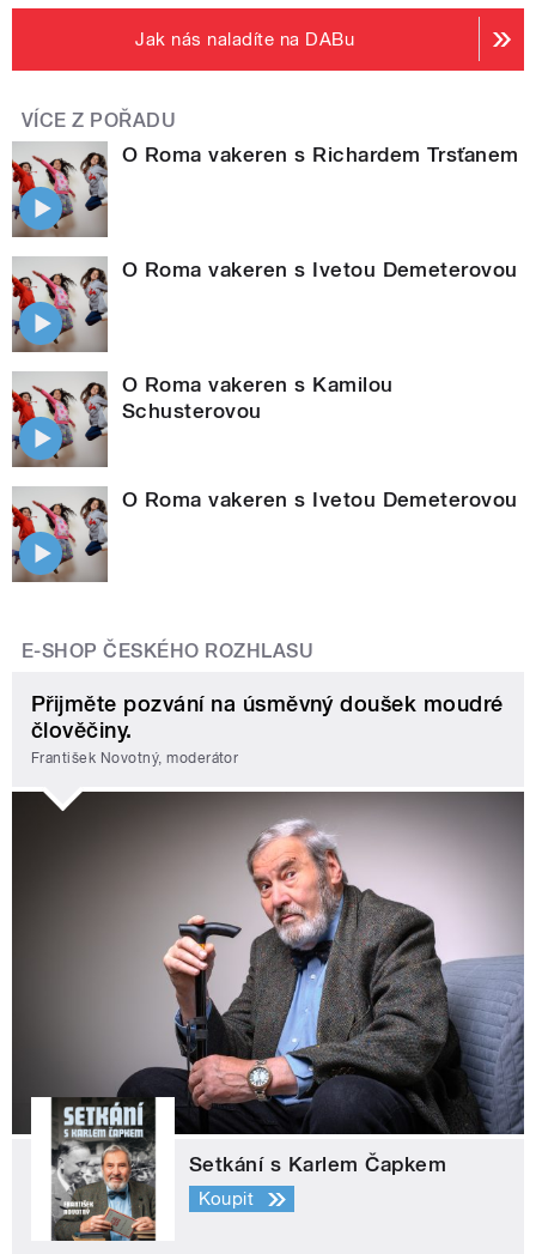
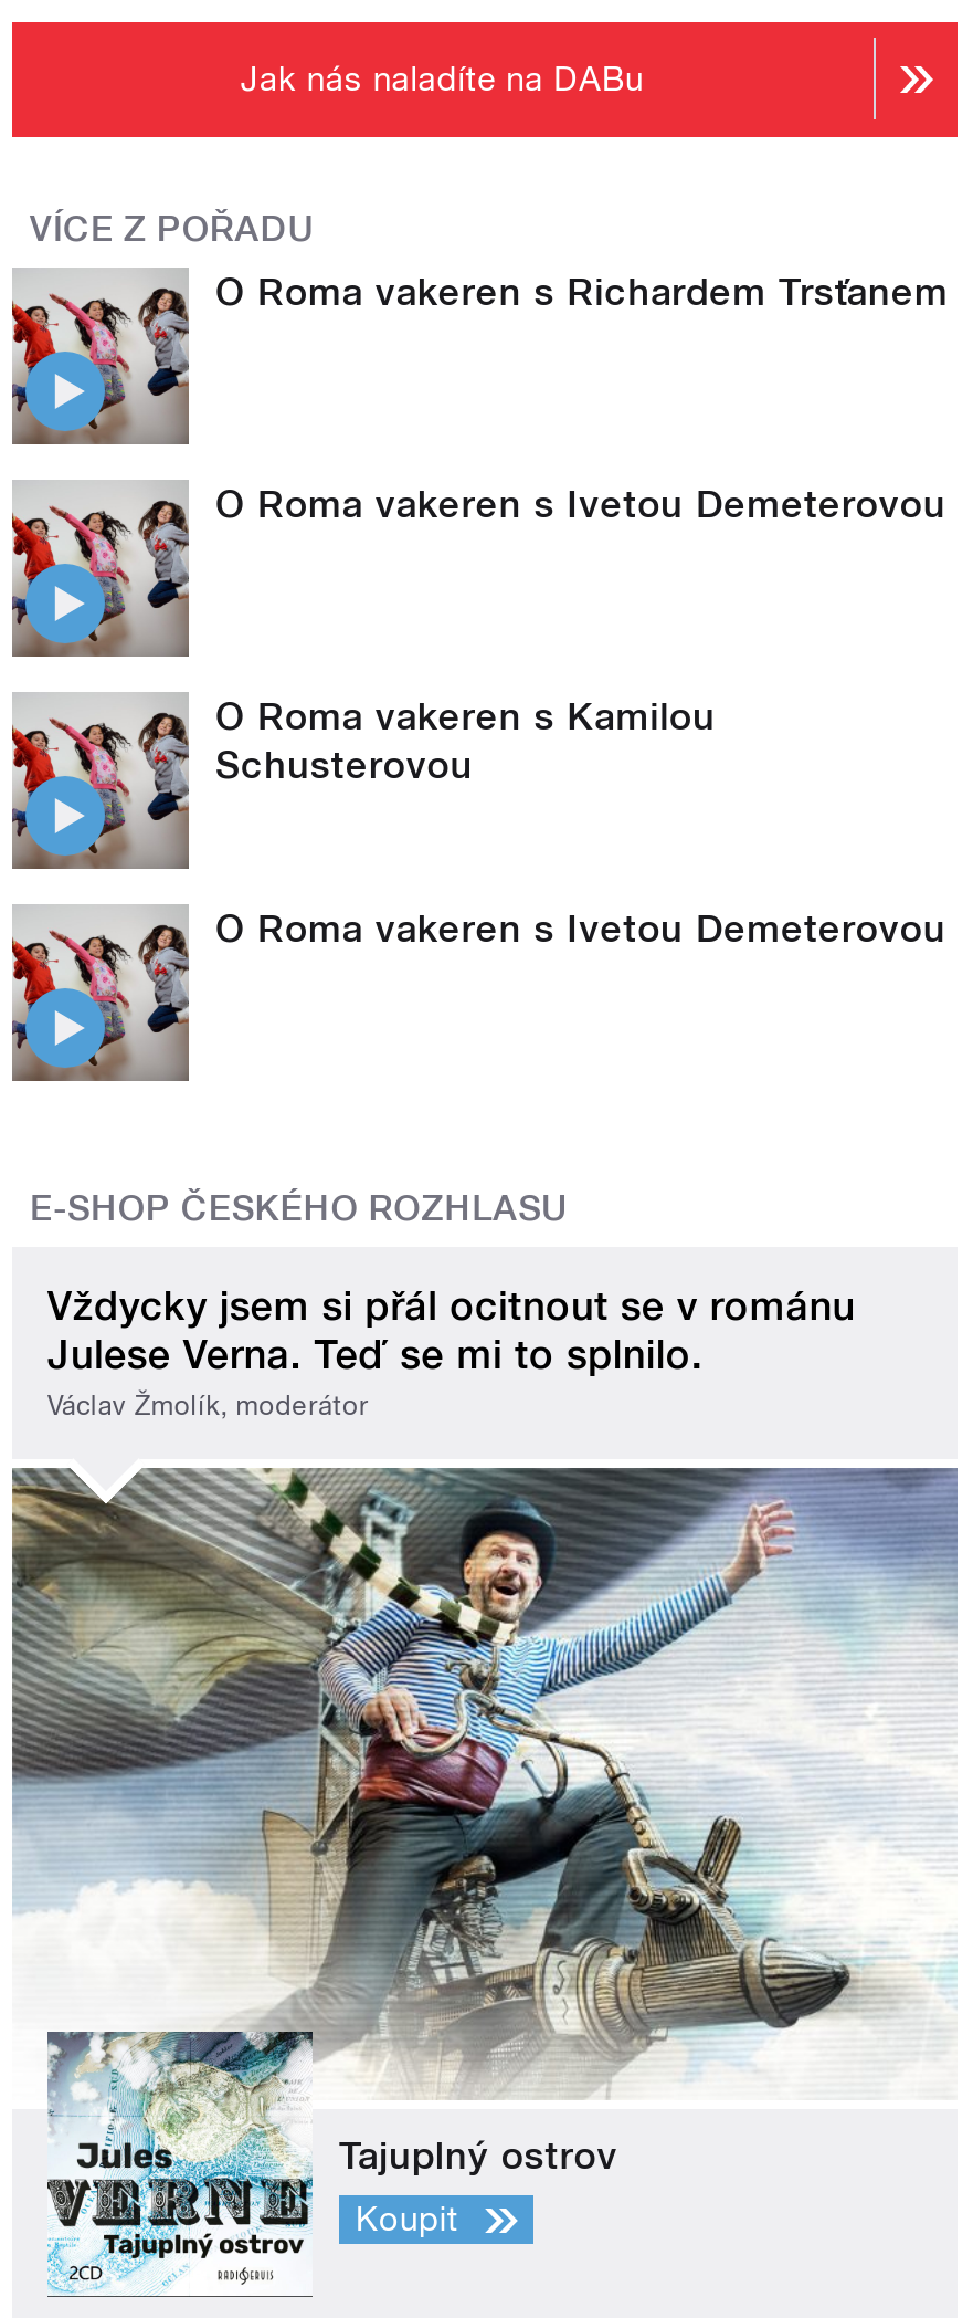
- Přijměte pozvání na úsměvný doušek moudré
- člověčiny.
- František Novotný, moderátor
+ Vždycky jsem si přál ocitnout se v románu
+ Julese Verna. Teď se mi to splnilo.
+ Václav Žmolík, moderátor

- [image]
- Setkání s Karlem Čapkem
+ [image]
+ Tajuplný ostrov
